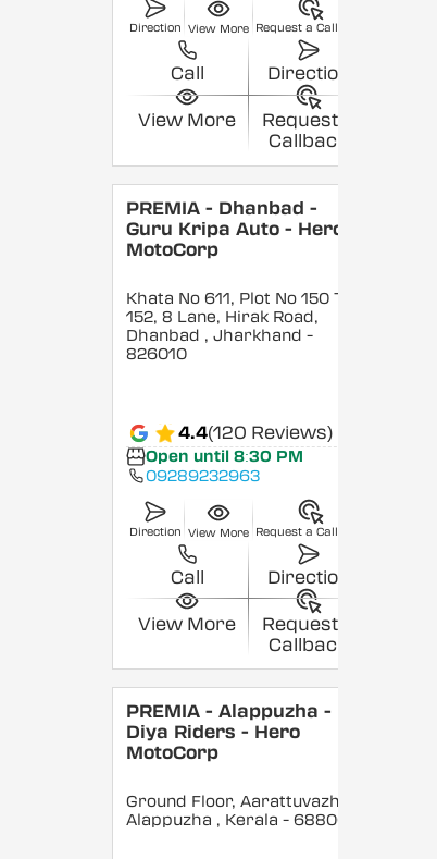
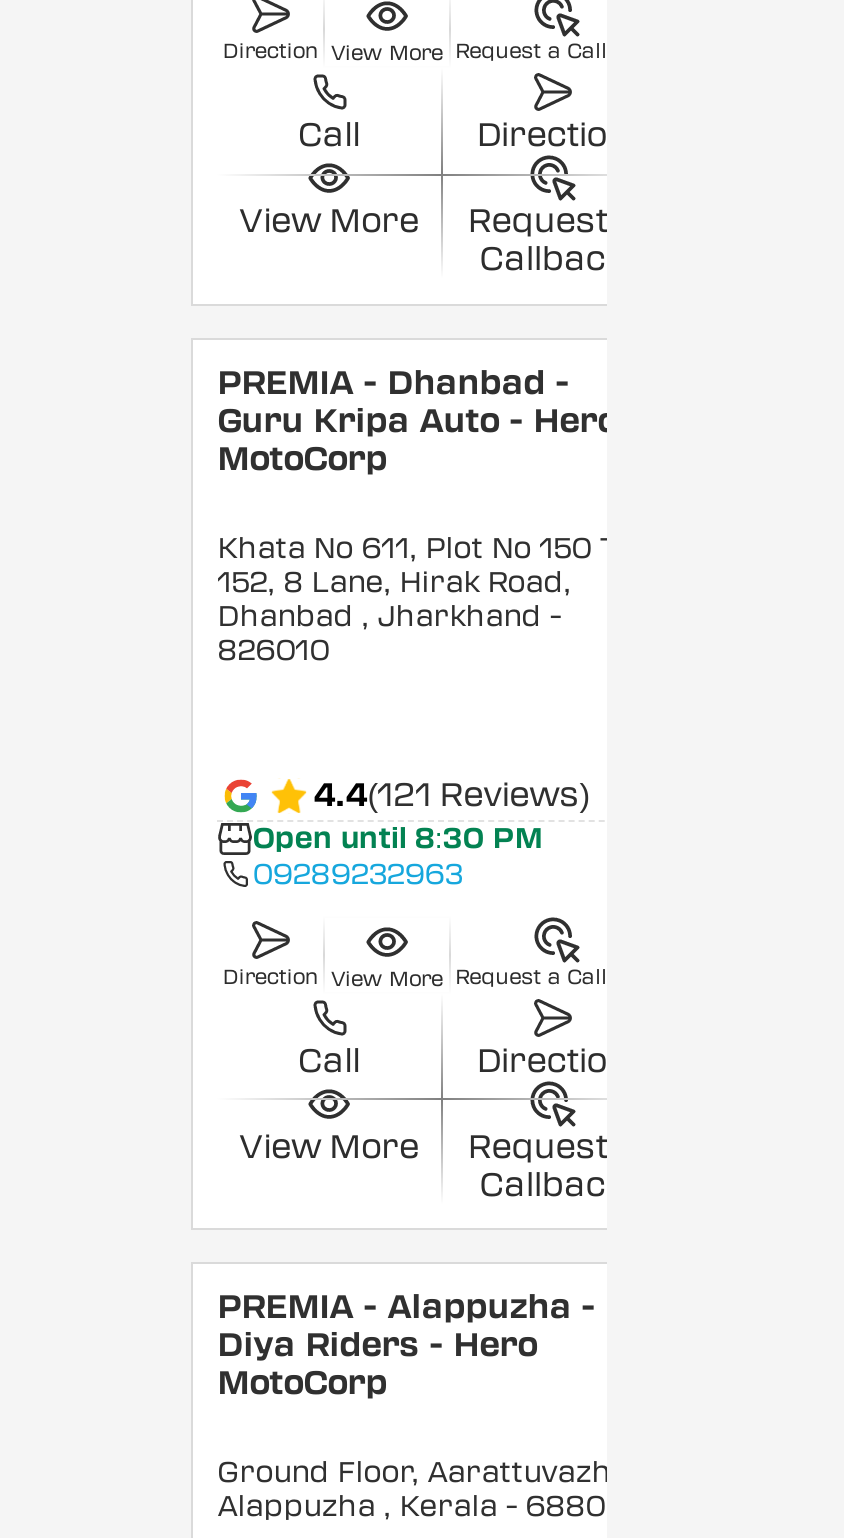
- 4.4(120 Reviews)
+ 4.4(121 Reviews)
